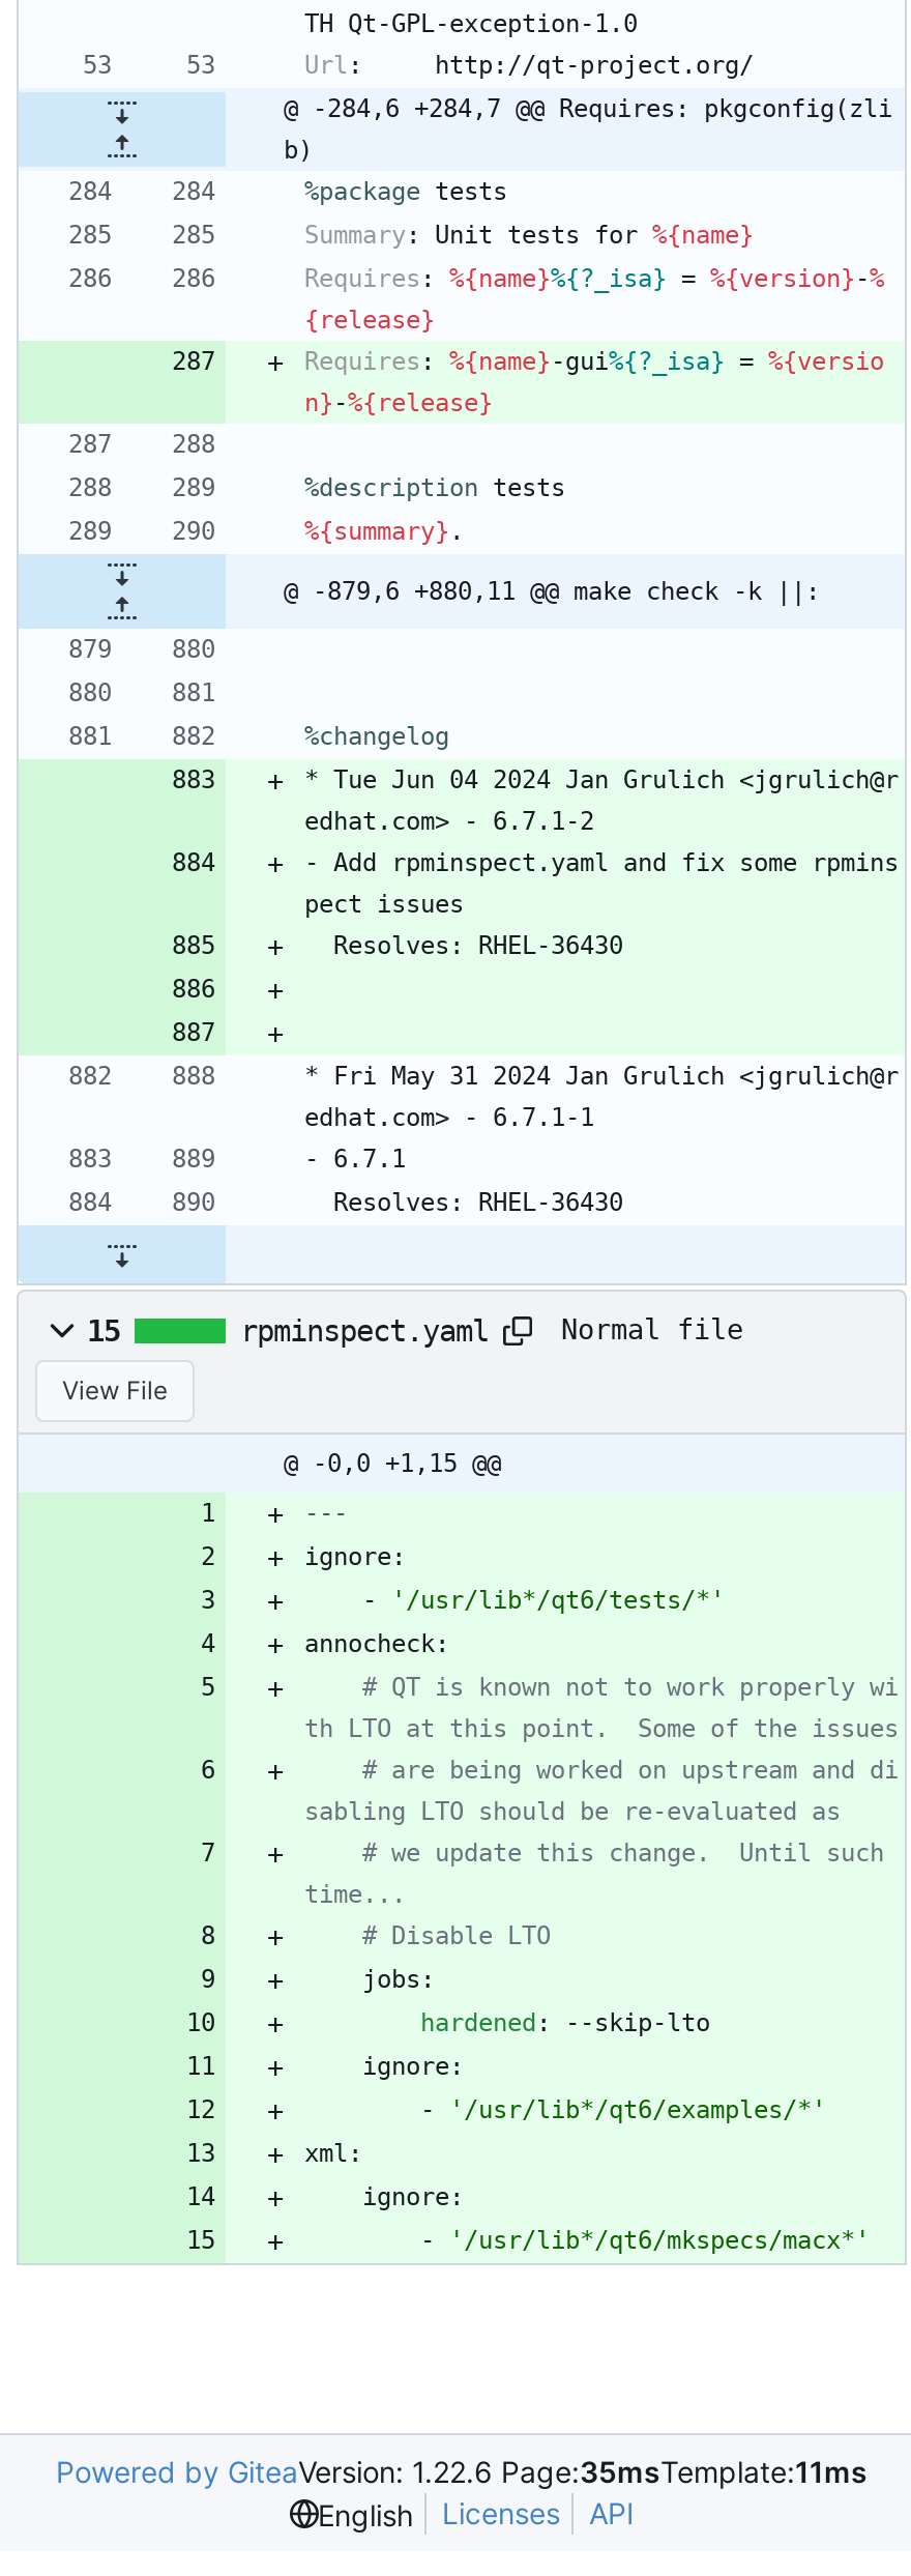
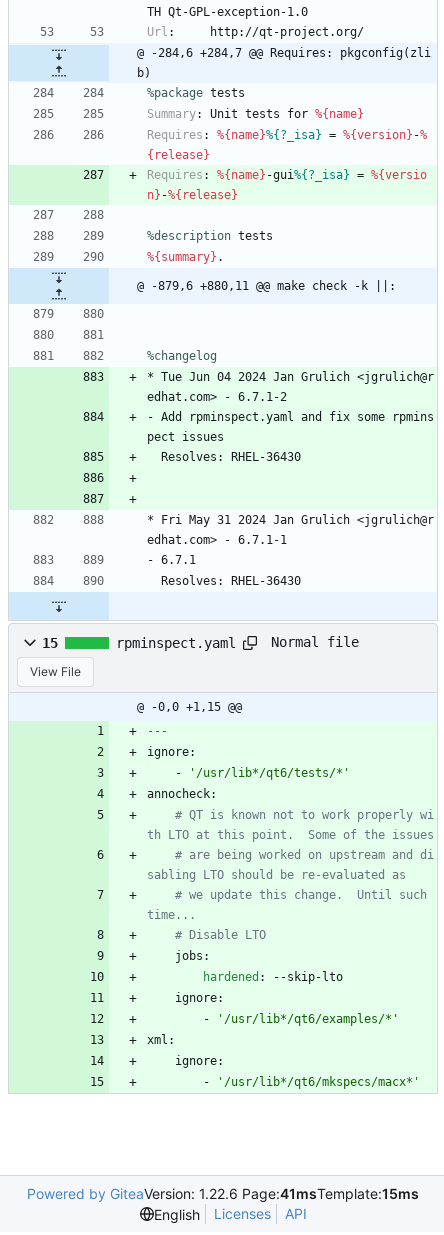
- Powered by GiteaVersion: 1.22.6 Page:35msTemplate:11ms
+ Powered by GiteaVersion: 1.22.6 Page:41msTemplate:15ms
